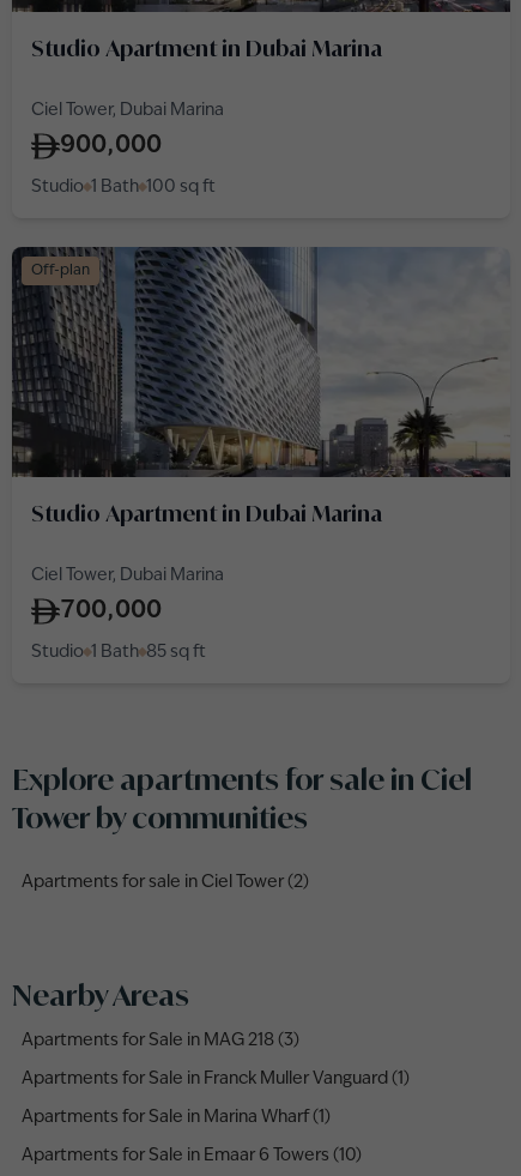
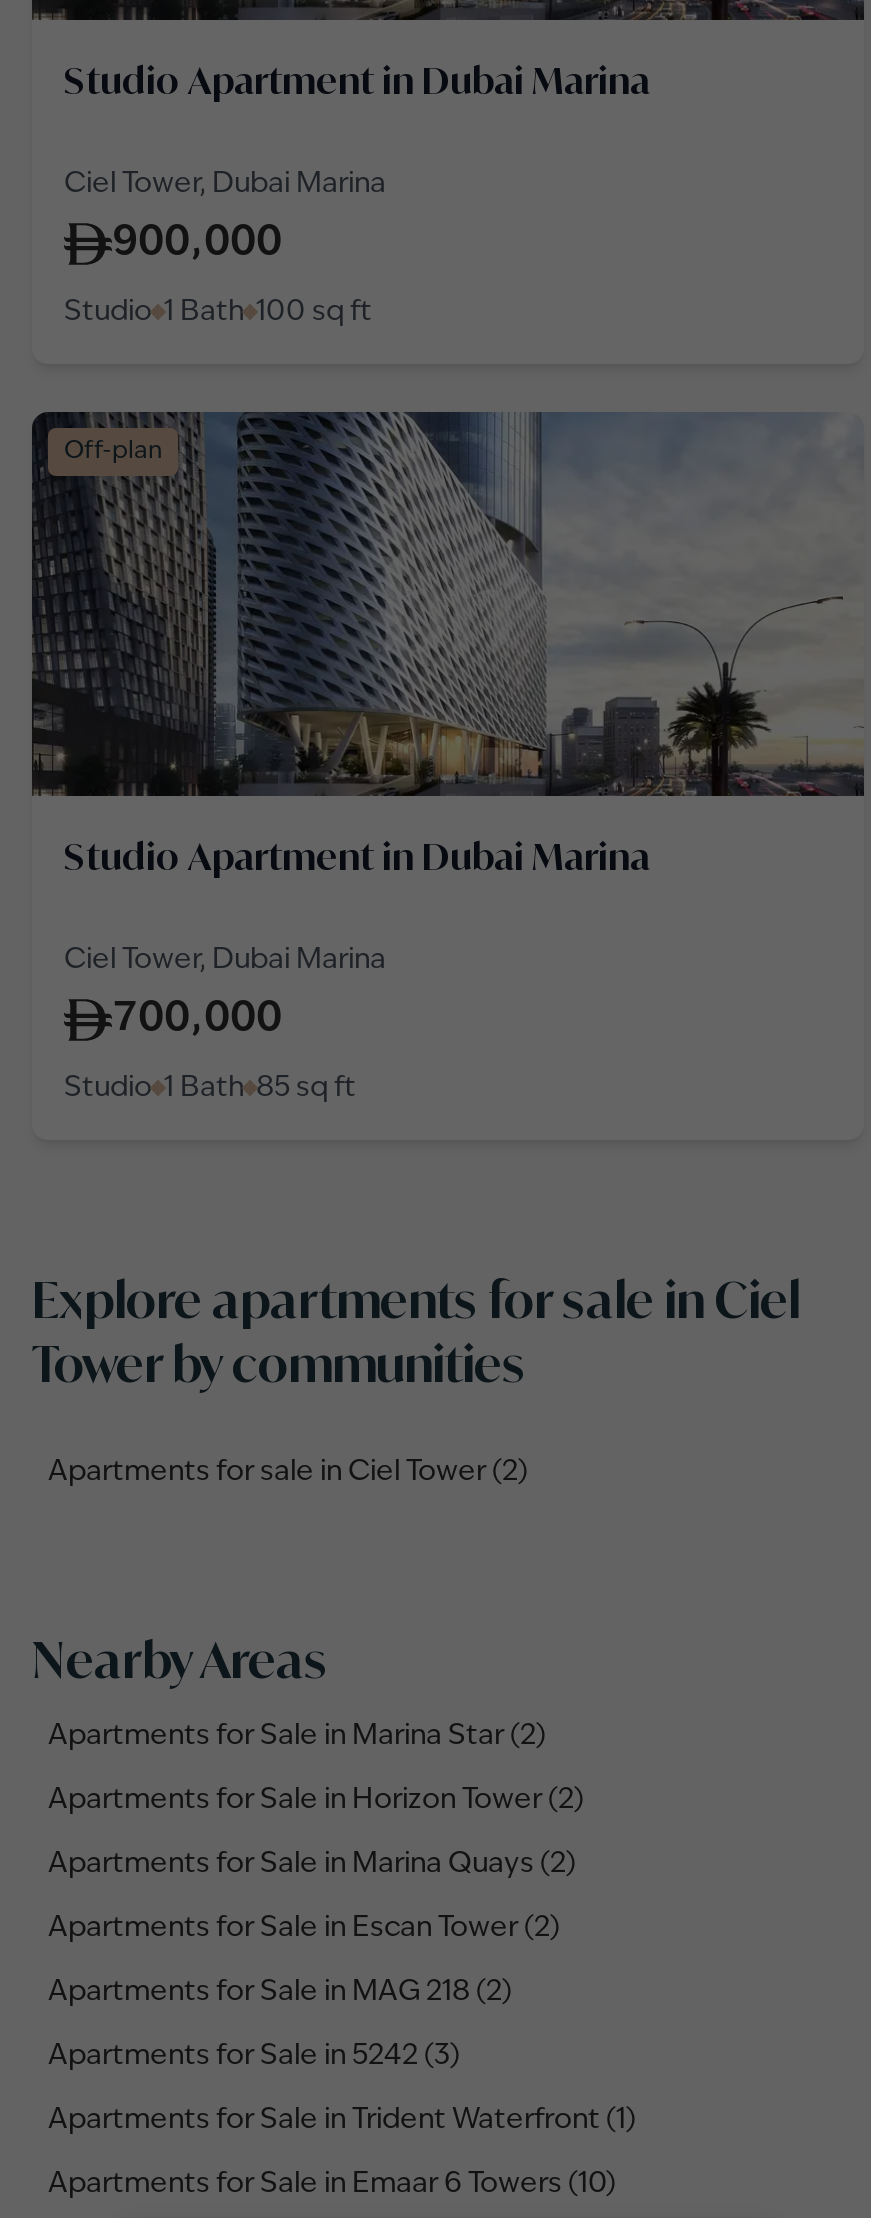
- Apartments for Sale in MAG 218 (3)
- Apartments for Sale in Franck Muller Vanguard (1)
- Apartments for Sale in Marina Wharf (1)
+ Apartments for Sale in Marina Star (2)
+ Apartments for Sale in Horizon Tower (2)
+ Apartments for Sale in Marina Quays (2)
+ Apartments for Sale in Escan Tower (2)
+ Apartments for Sale in MAG 218 (2)
+ Apartments for Sale in 5242 (3)
+ Apartments for Sale in Trident Waterfront (1)
